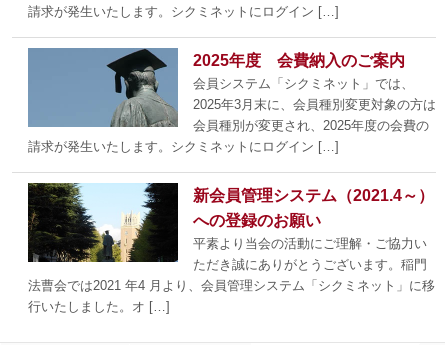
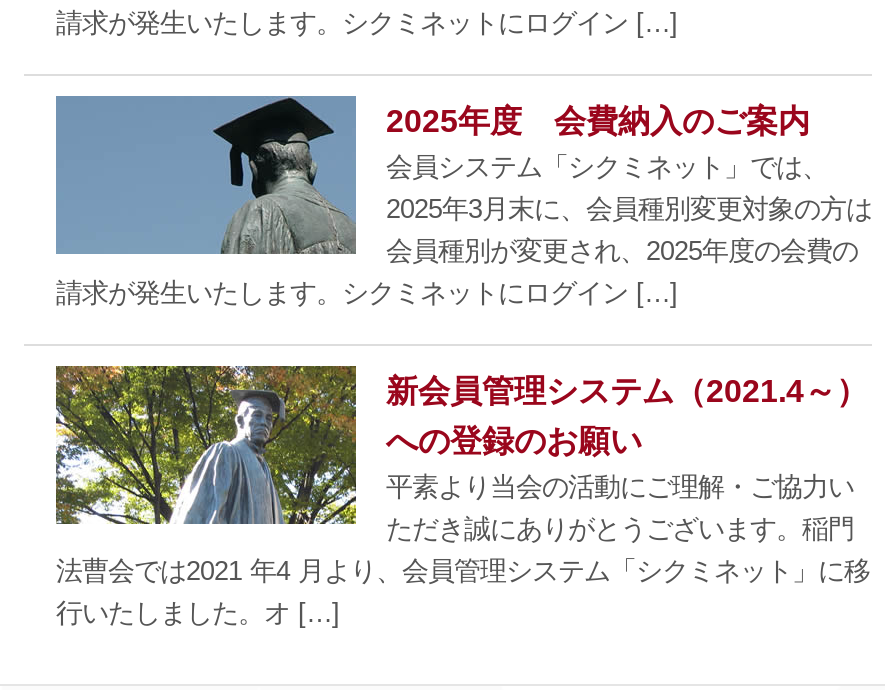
- [image]
+ [image]
